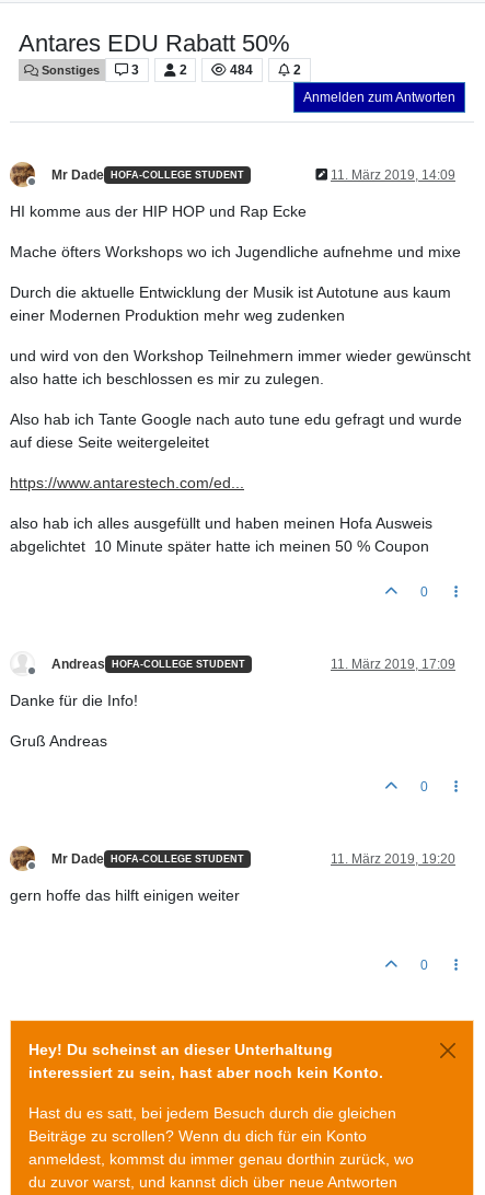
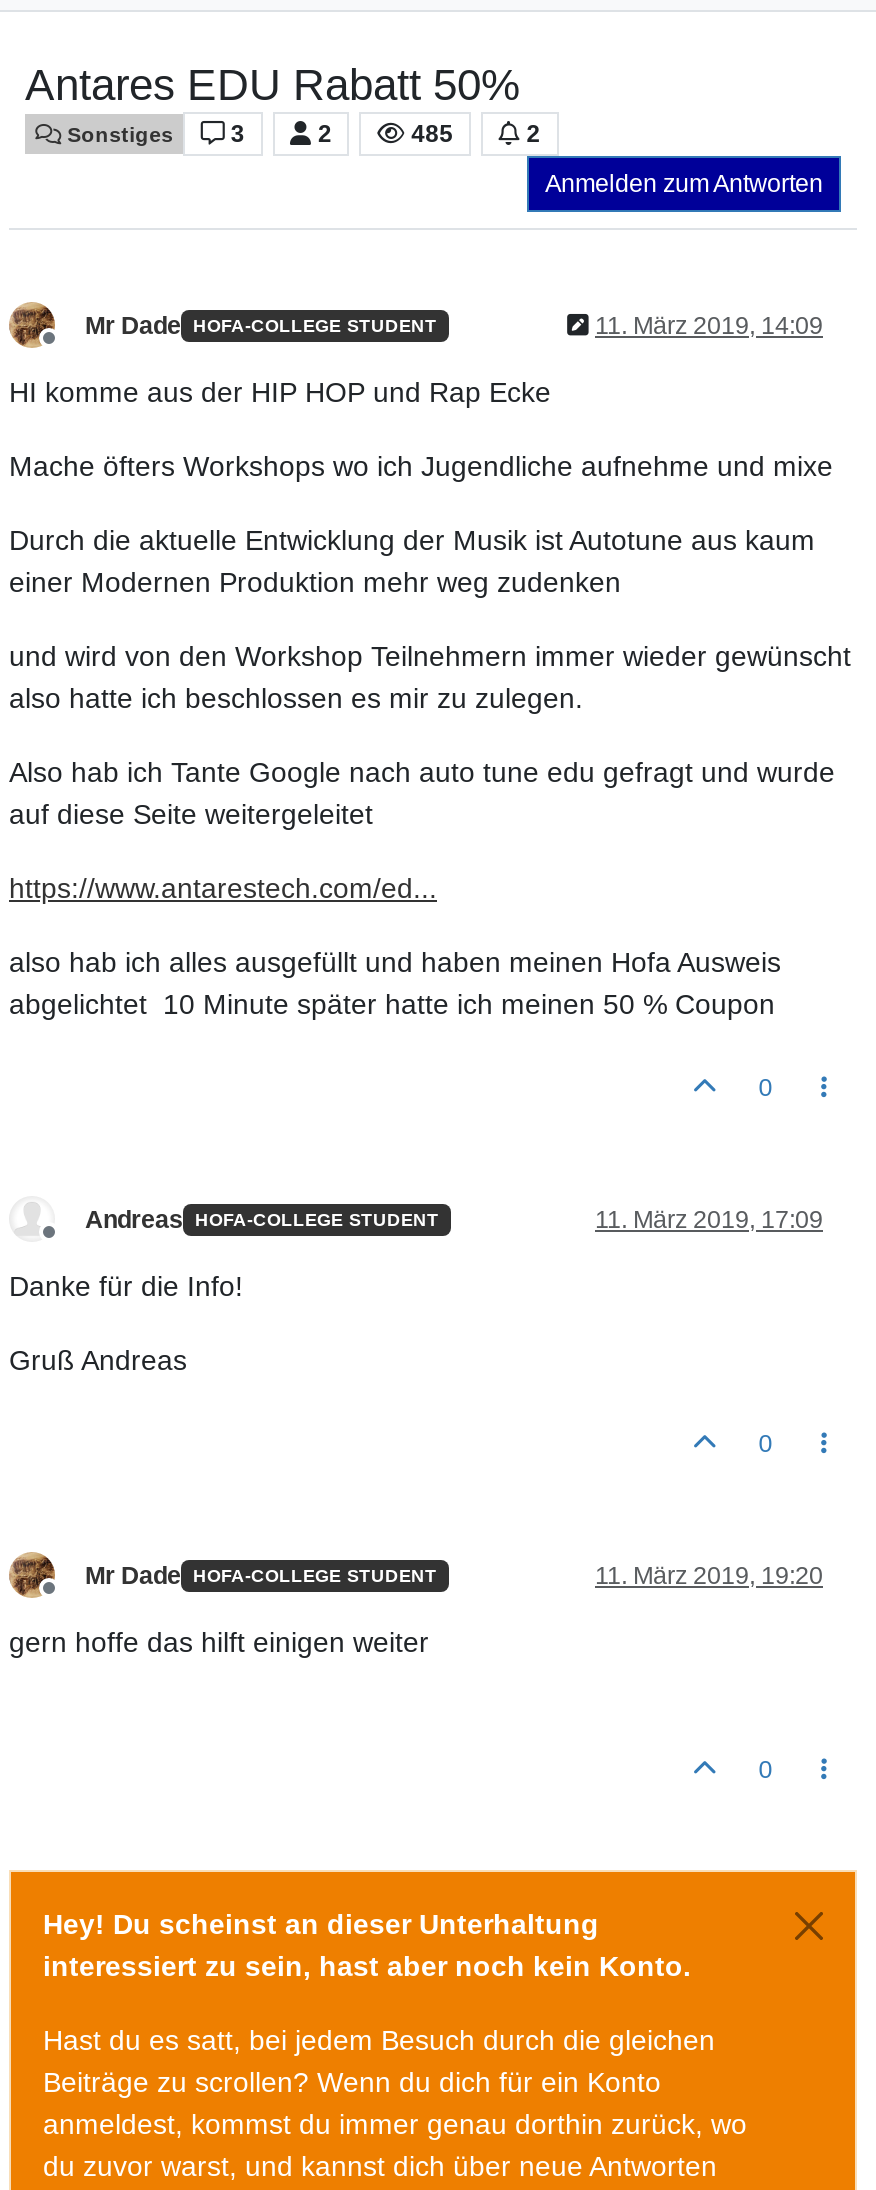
- 484
+ 485
